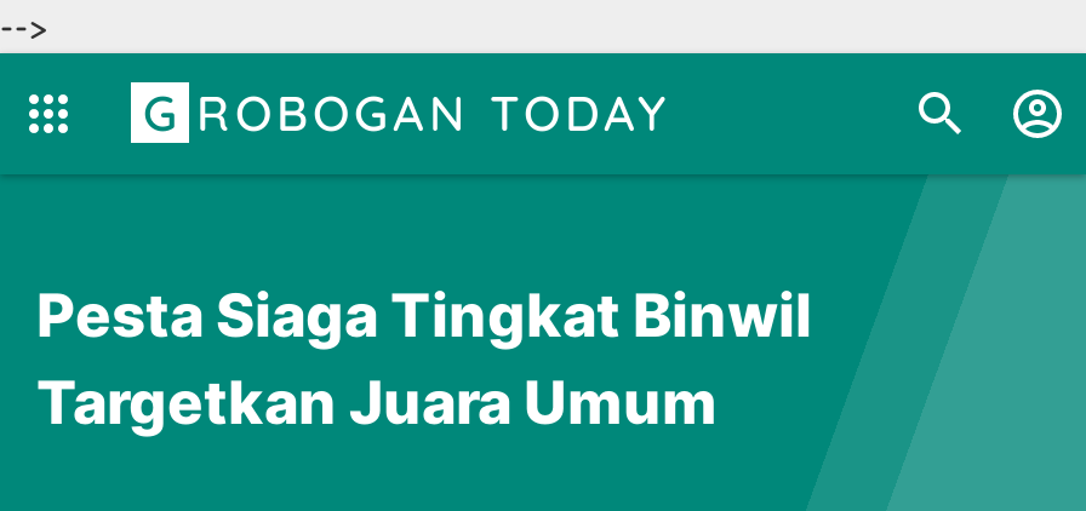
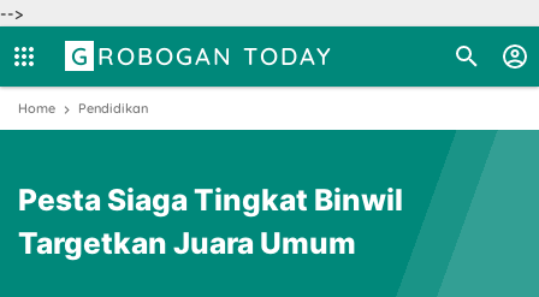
+ Home
+ Pendidikan
